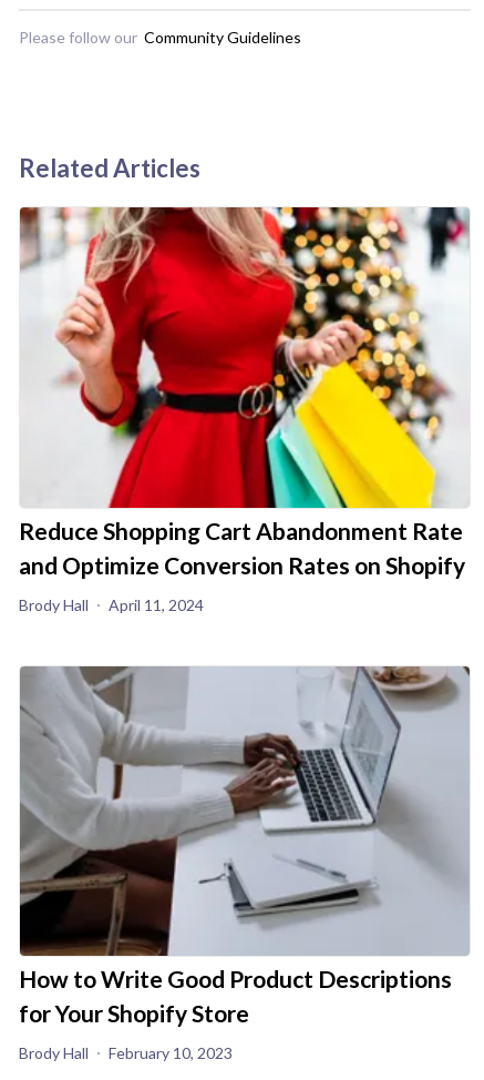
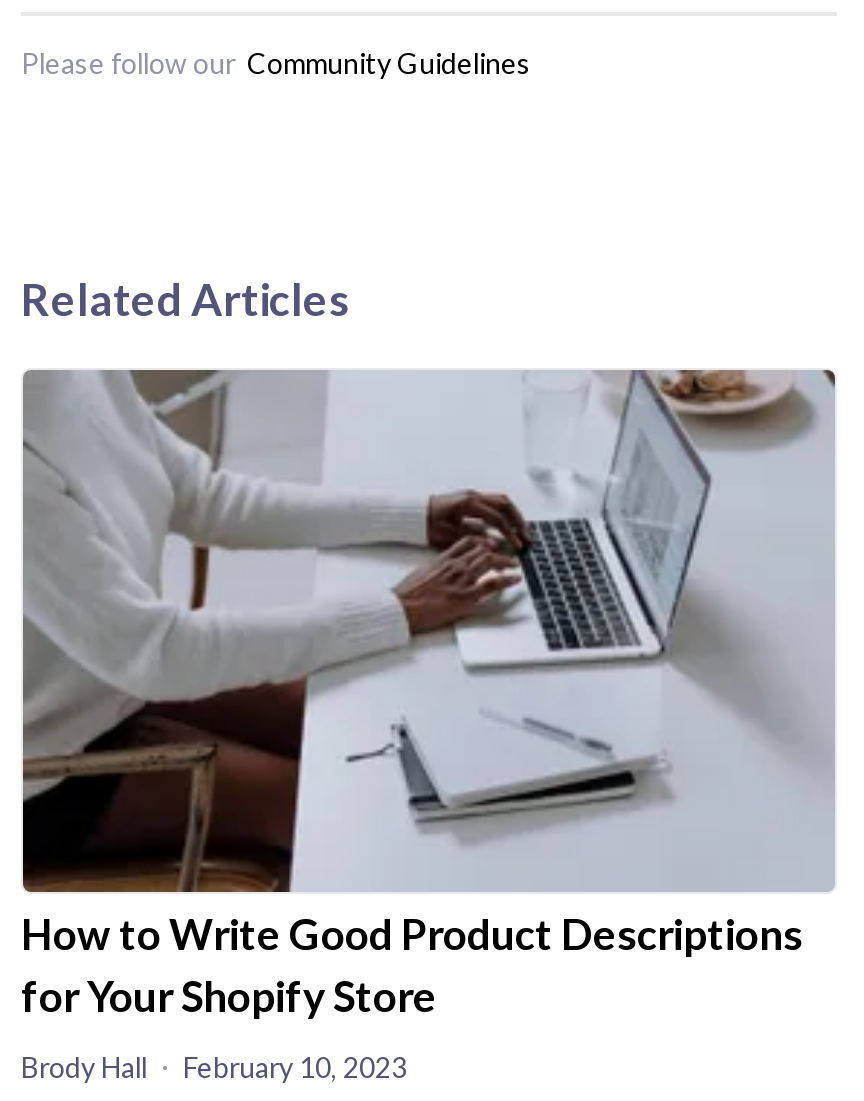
- [image]
- Reduce Shopping Cart Abandonment Rate
- and Optimize Conversion Rates on Shopify
- Brody Hall
- April 11, 2024
